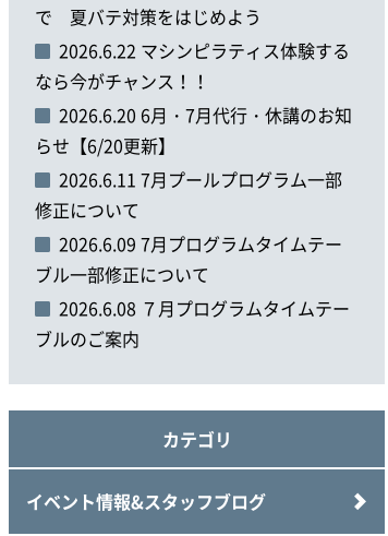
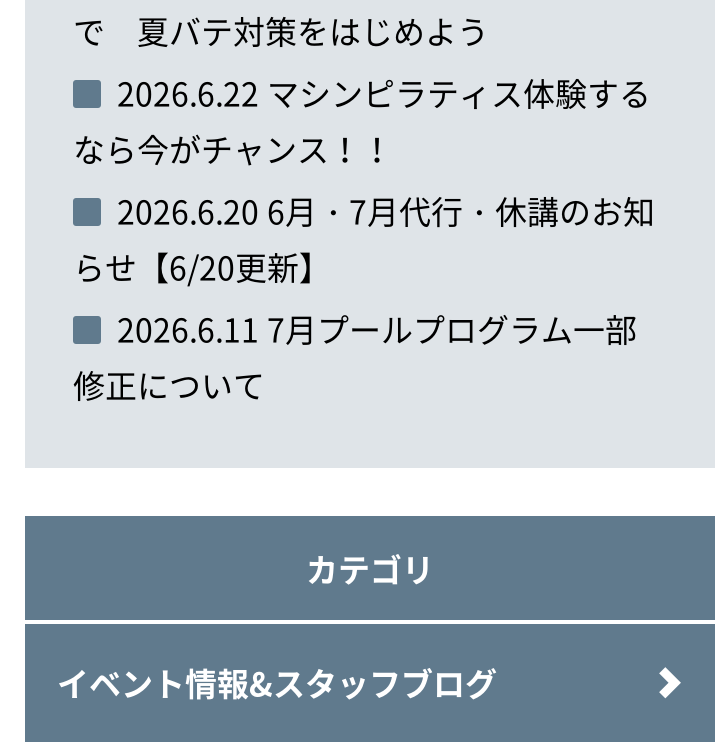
- 2026.6.09 7月プログラムタイムテー
- ブル一部修正について
- 2026.6.08 ７月プログラムタイムテー
- ブルのご案内
